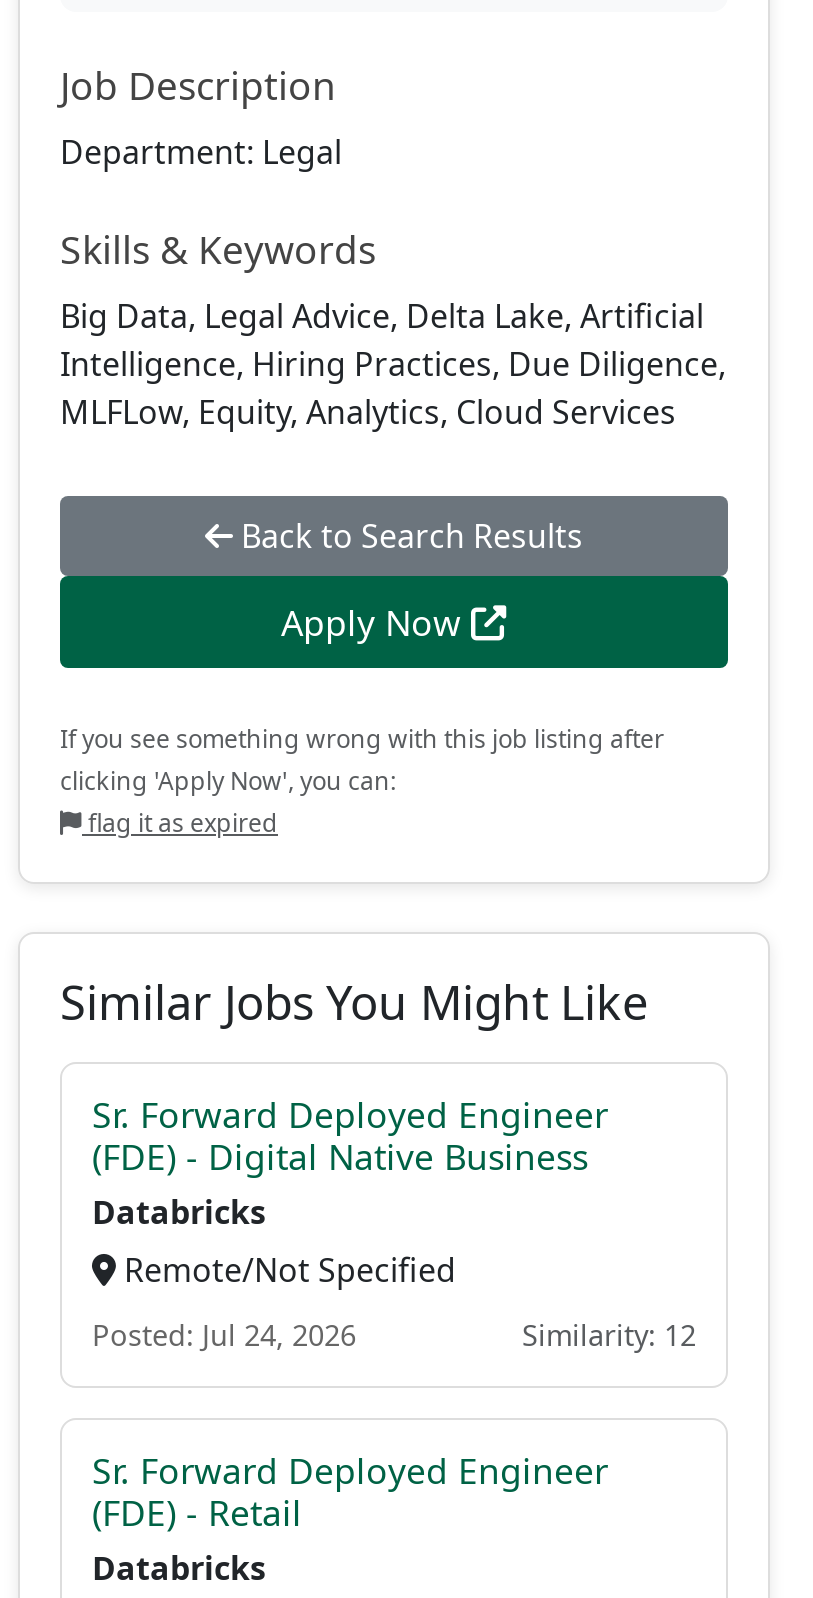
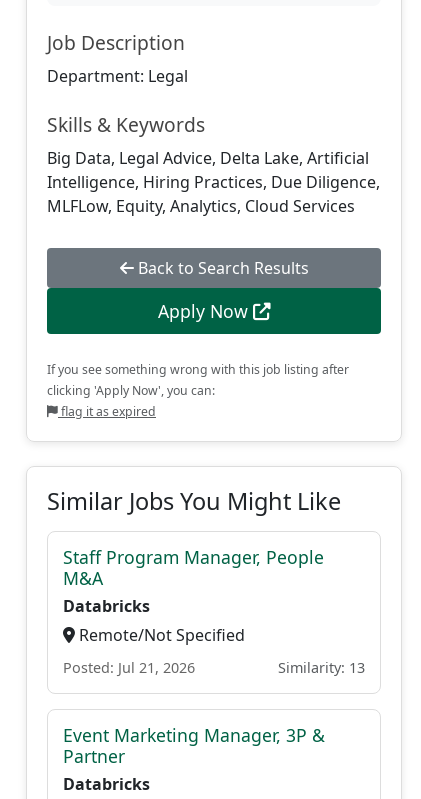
- Sr. Forward Deployed Engineer
- (FDE) - Digital Native Business
+ Staff Program Manager, People
+ M&A

- Posted: Jul 24, 2026
- Similarity: 12
+ Posted: Jul 21, 2026
+ Similarity: 13

- Sr. Forward Deployed Engineer
- (FDE) - Retail
+ Event Marketing Manager, 3P &
+ Partner
